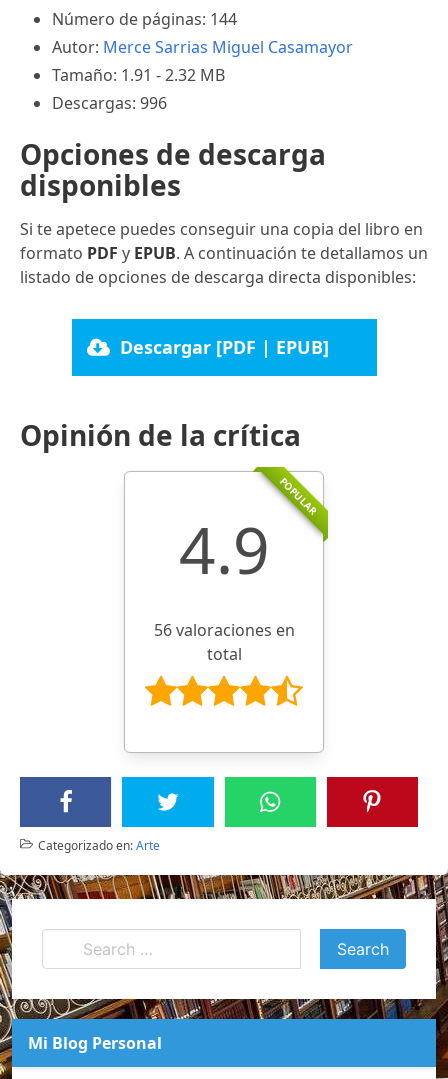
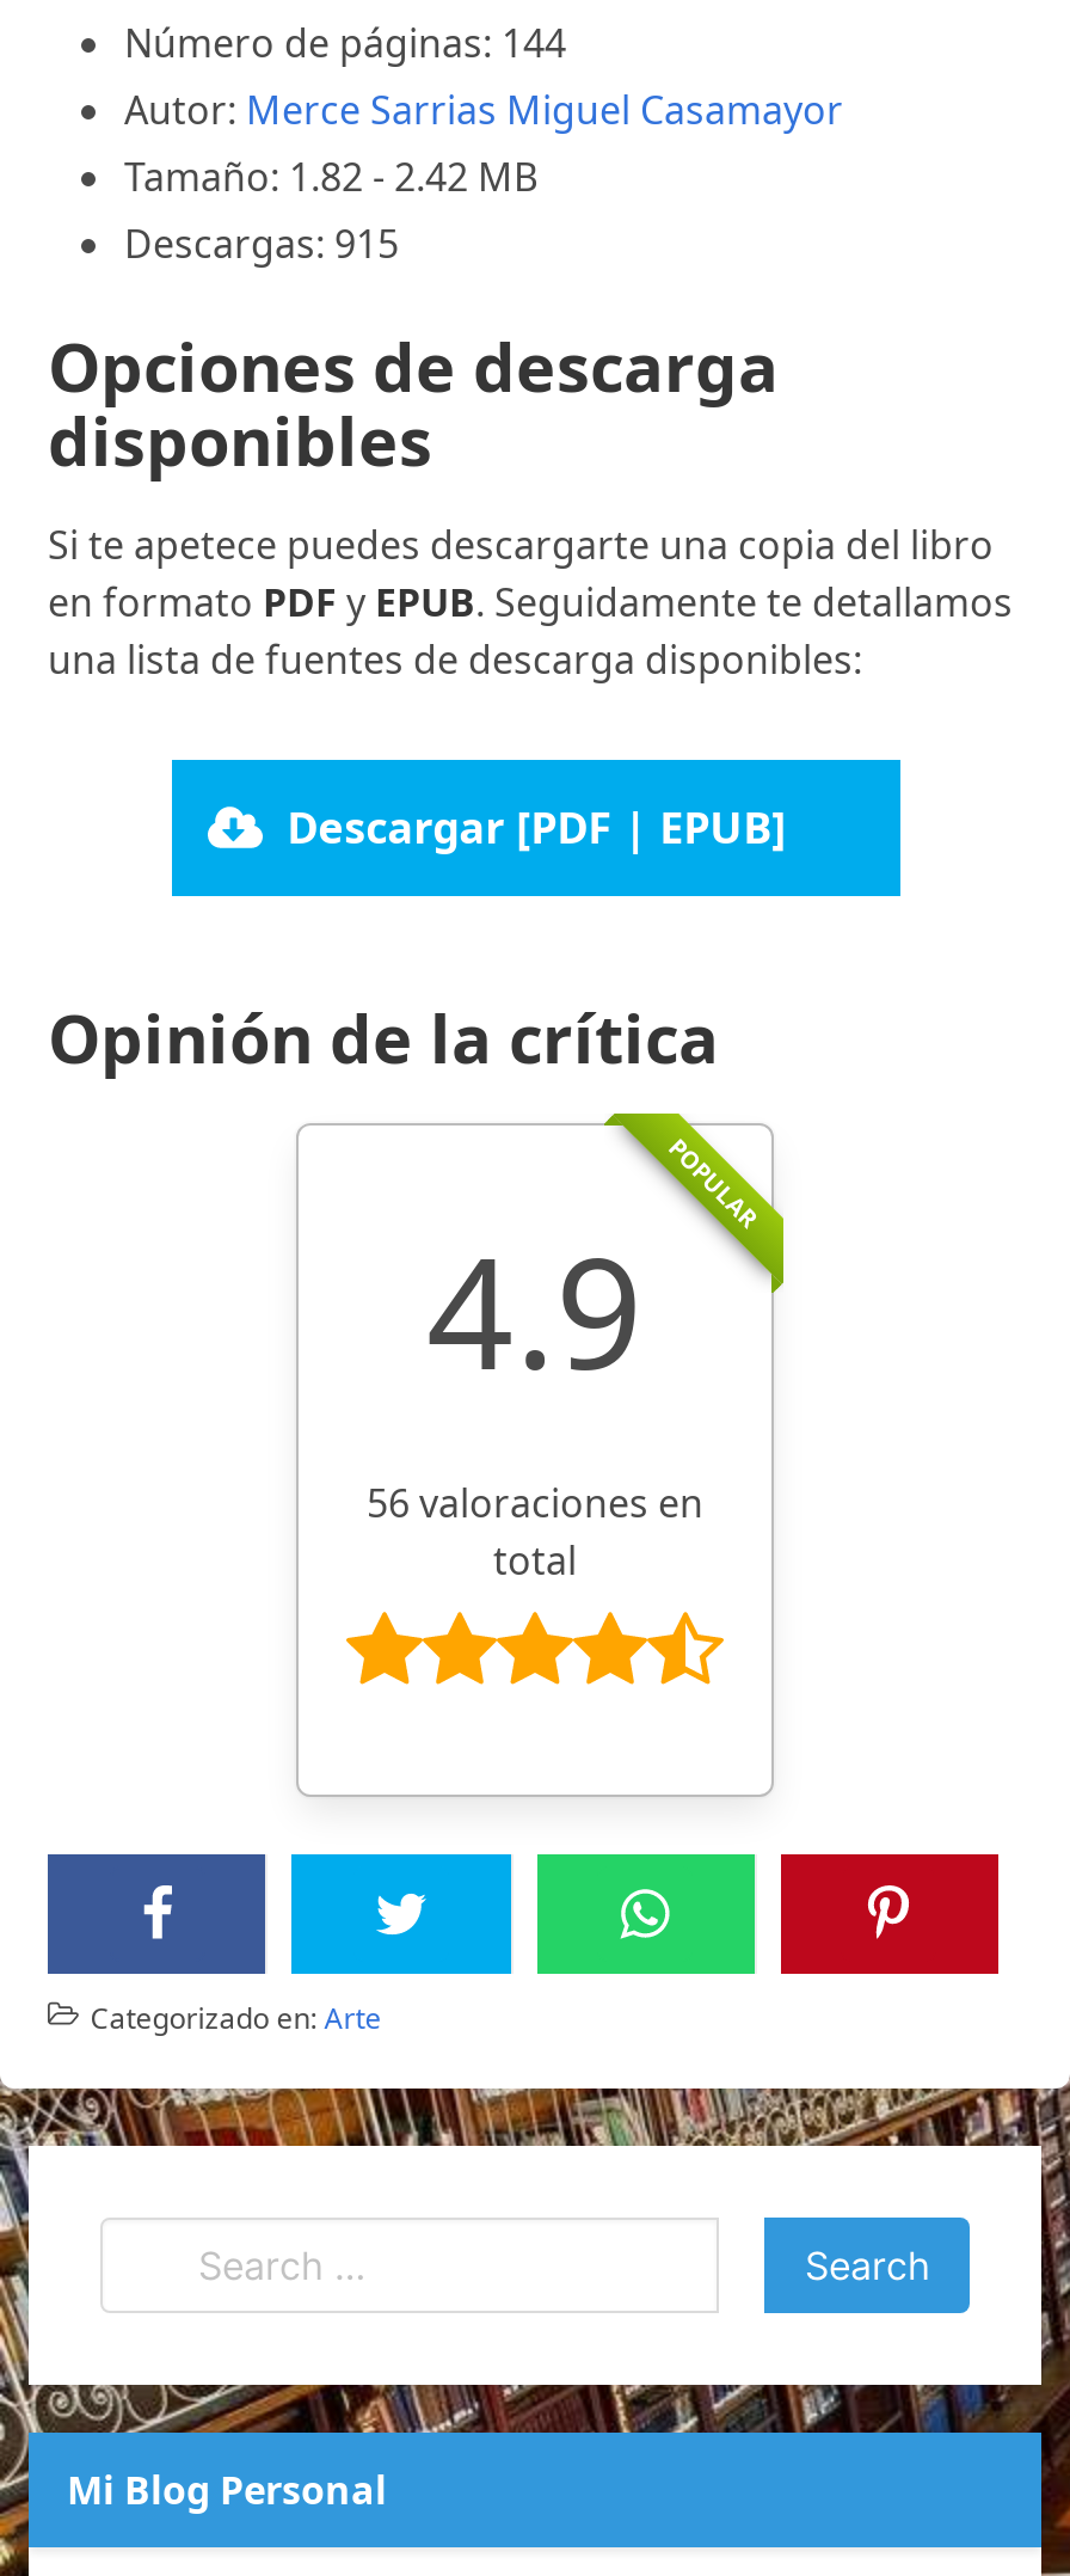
- Tamaño: 1.91 - 2.32 MB
+ Tamaño: 1.82 - 2.42 MB

- Descargas: 996
+ Descargas: 915

- Si te apetece puedes conseguir una copia del libro en
- formato PDF y EPUB. A continuación te detallamos un
- listado de opciones de descarga directa disponibles:
+ Si te apetece puedes descargarte una copia del libro
+ en formato PDF y EPUB. Seguidamente te detallamos
+ una lista de fuentes de descarga disponibles:
